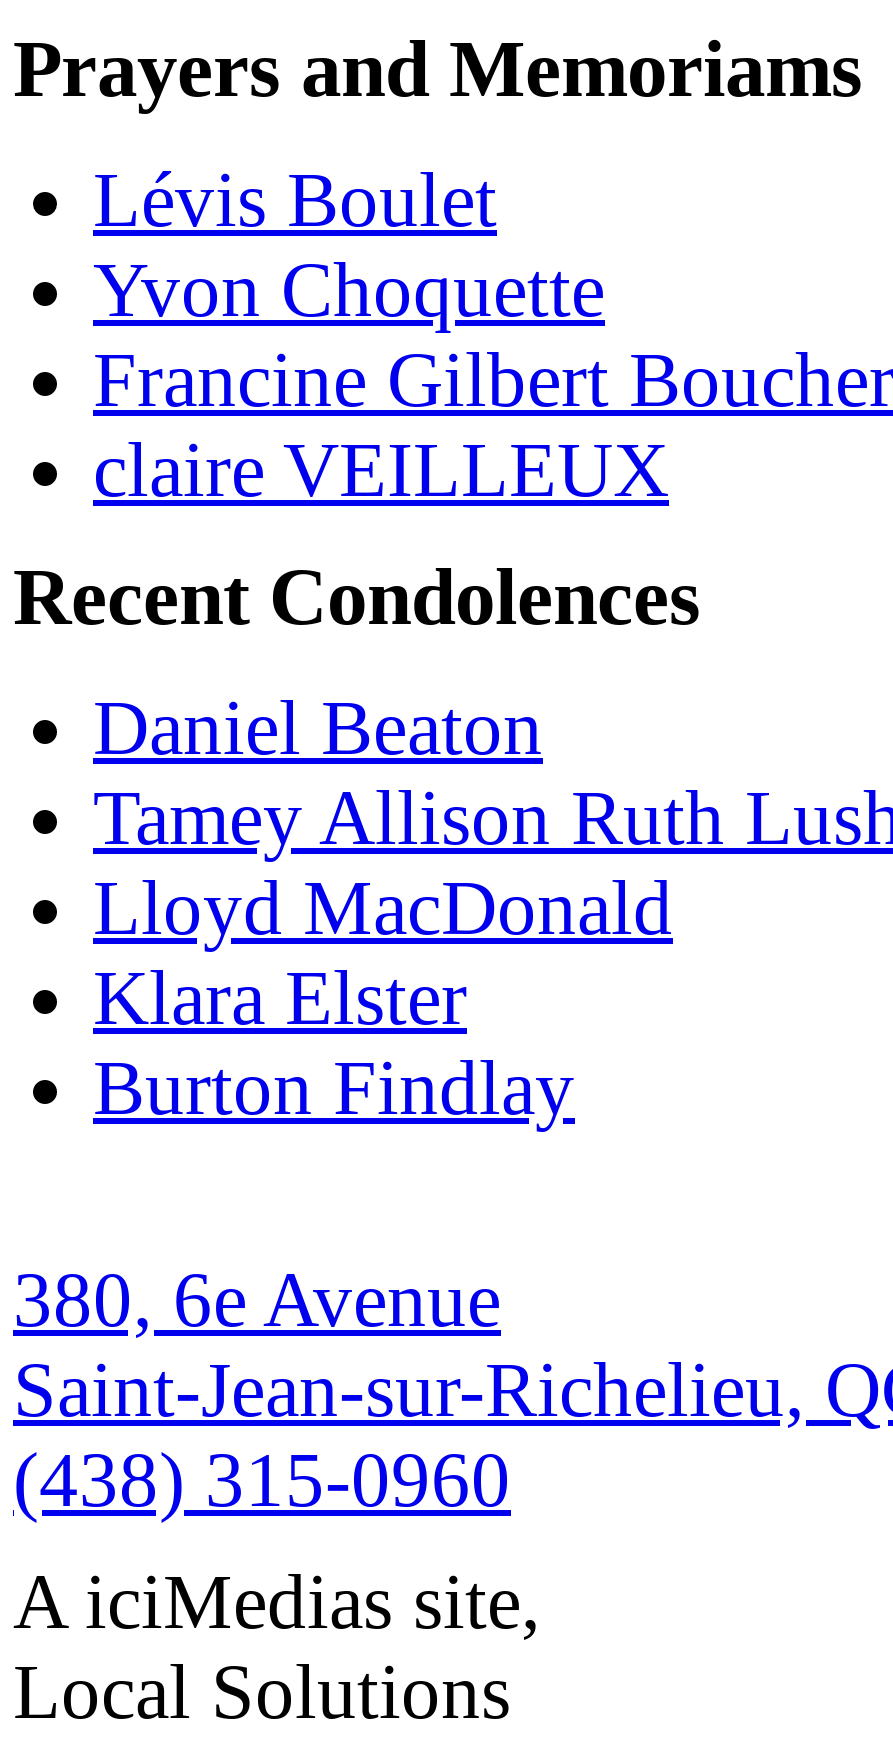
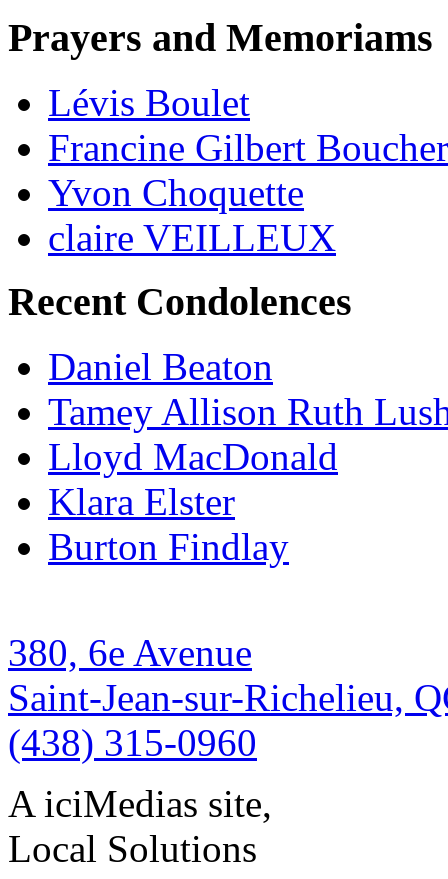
moved down: Yvon Choquette

moved up: Francine Gilbert Boucher
